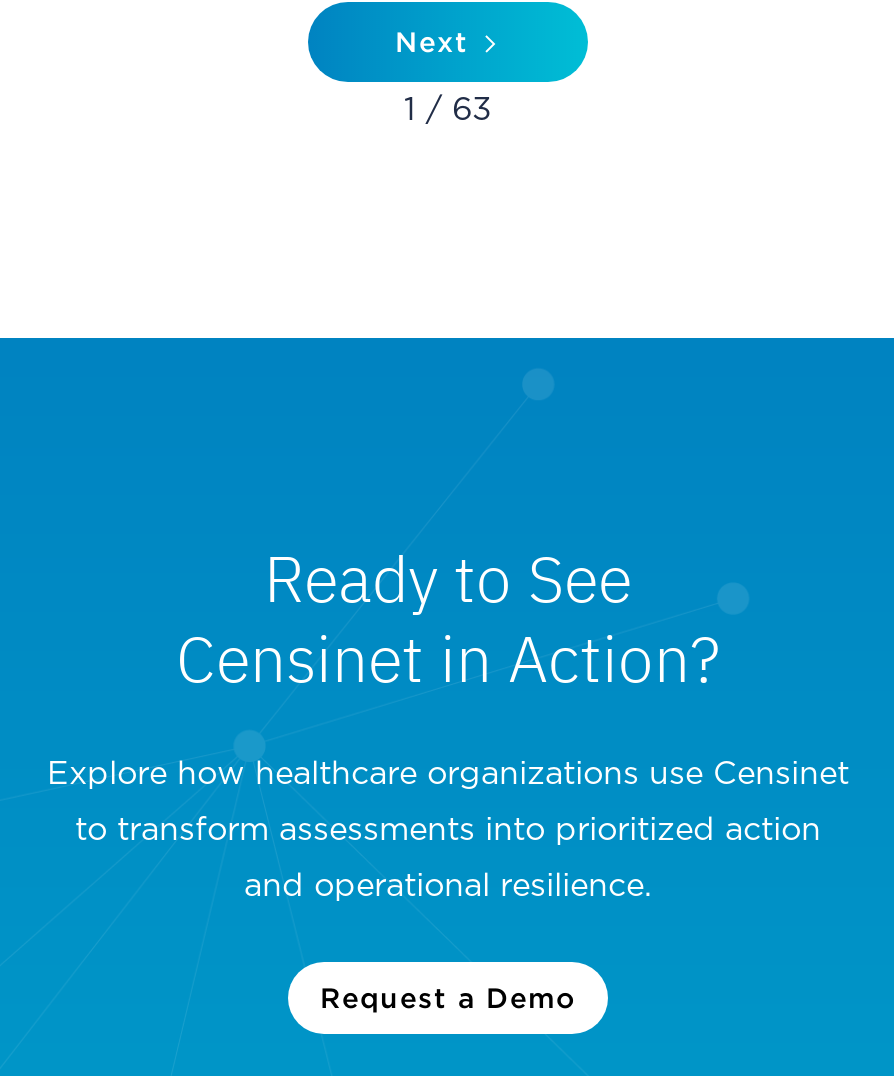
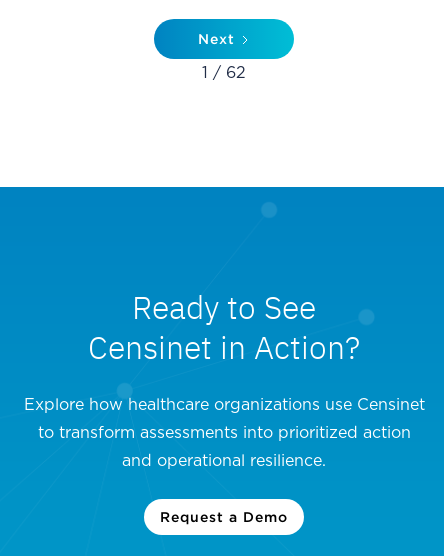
- 1 / 63
+ 1 / 62
